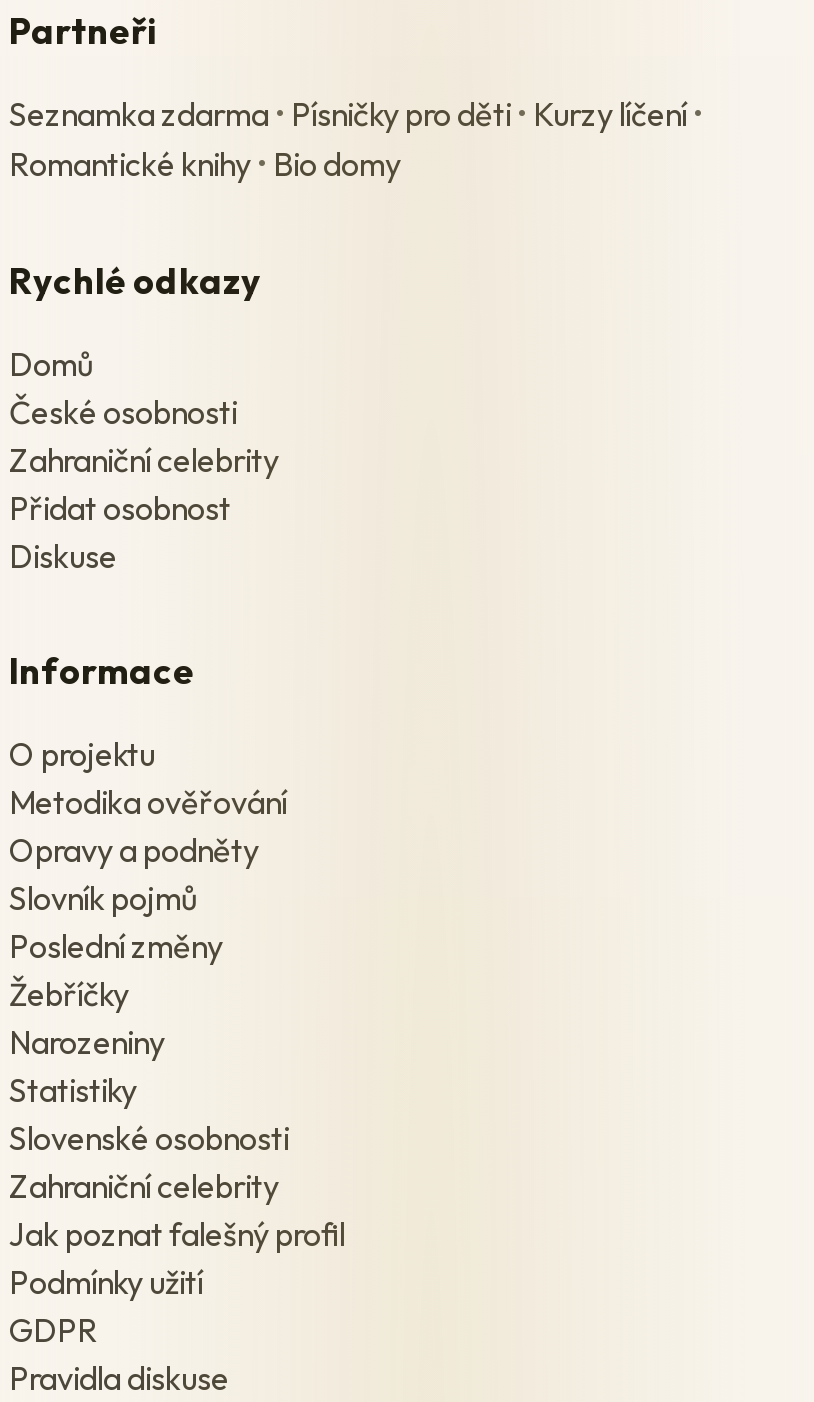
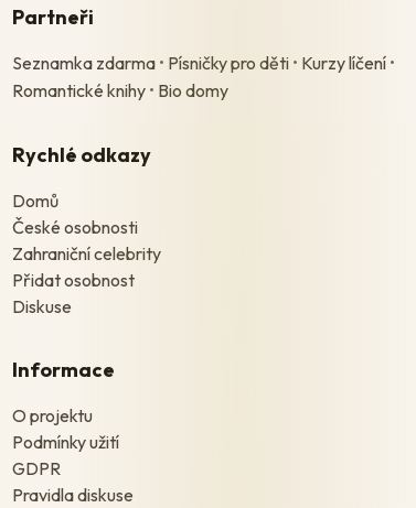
- Metodika ověřování
- Opravy a podněty
- Slovník pojmů
- Poslední změny
- Žebříčky
- Narozeniny
- Statistiky
- Slovenské osobnosti
- Zahraniční celebrity
- Jak poznat falešný profil
